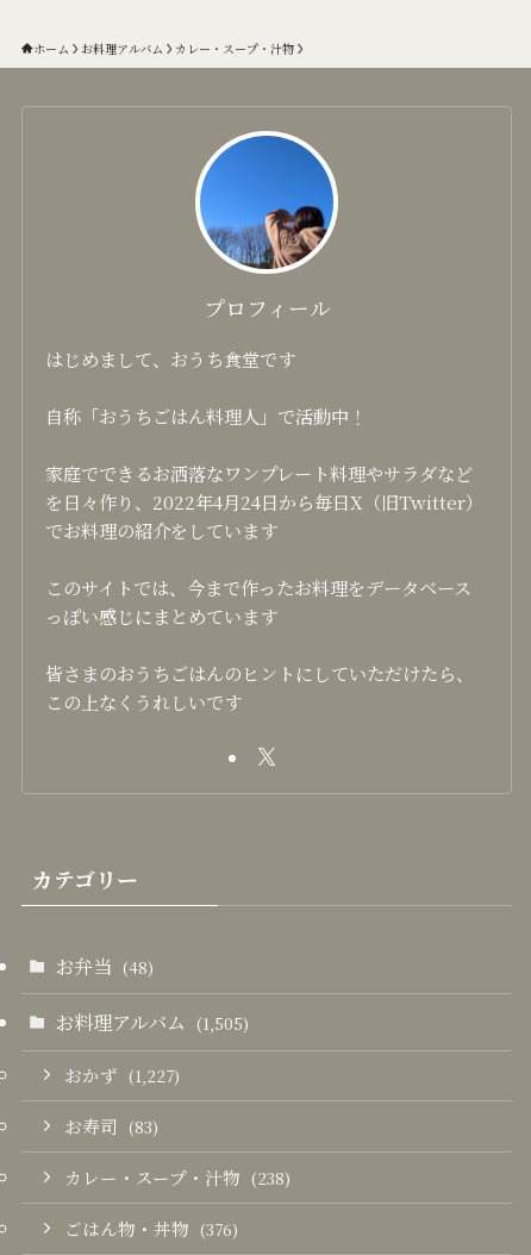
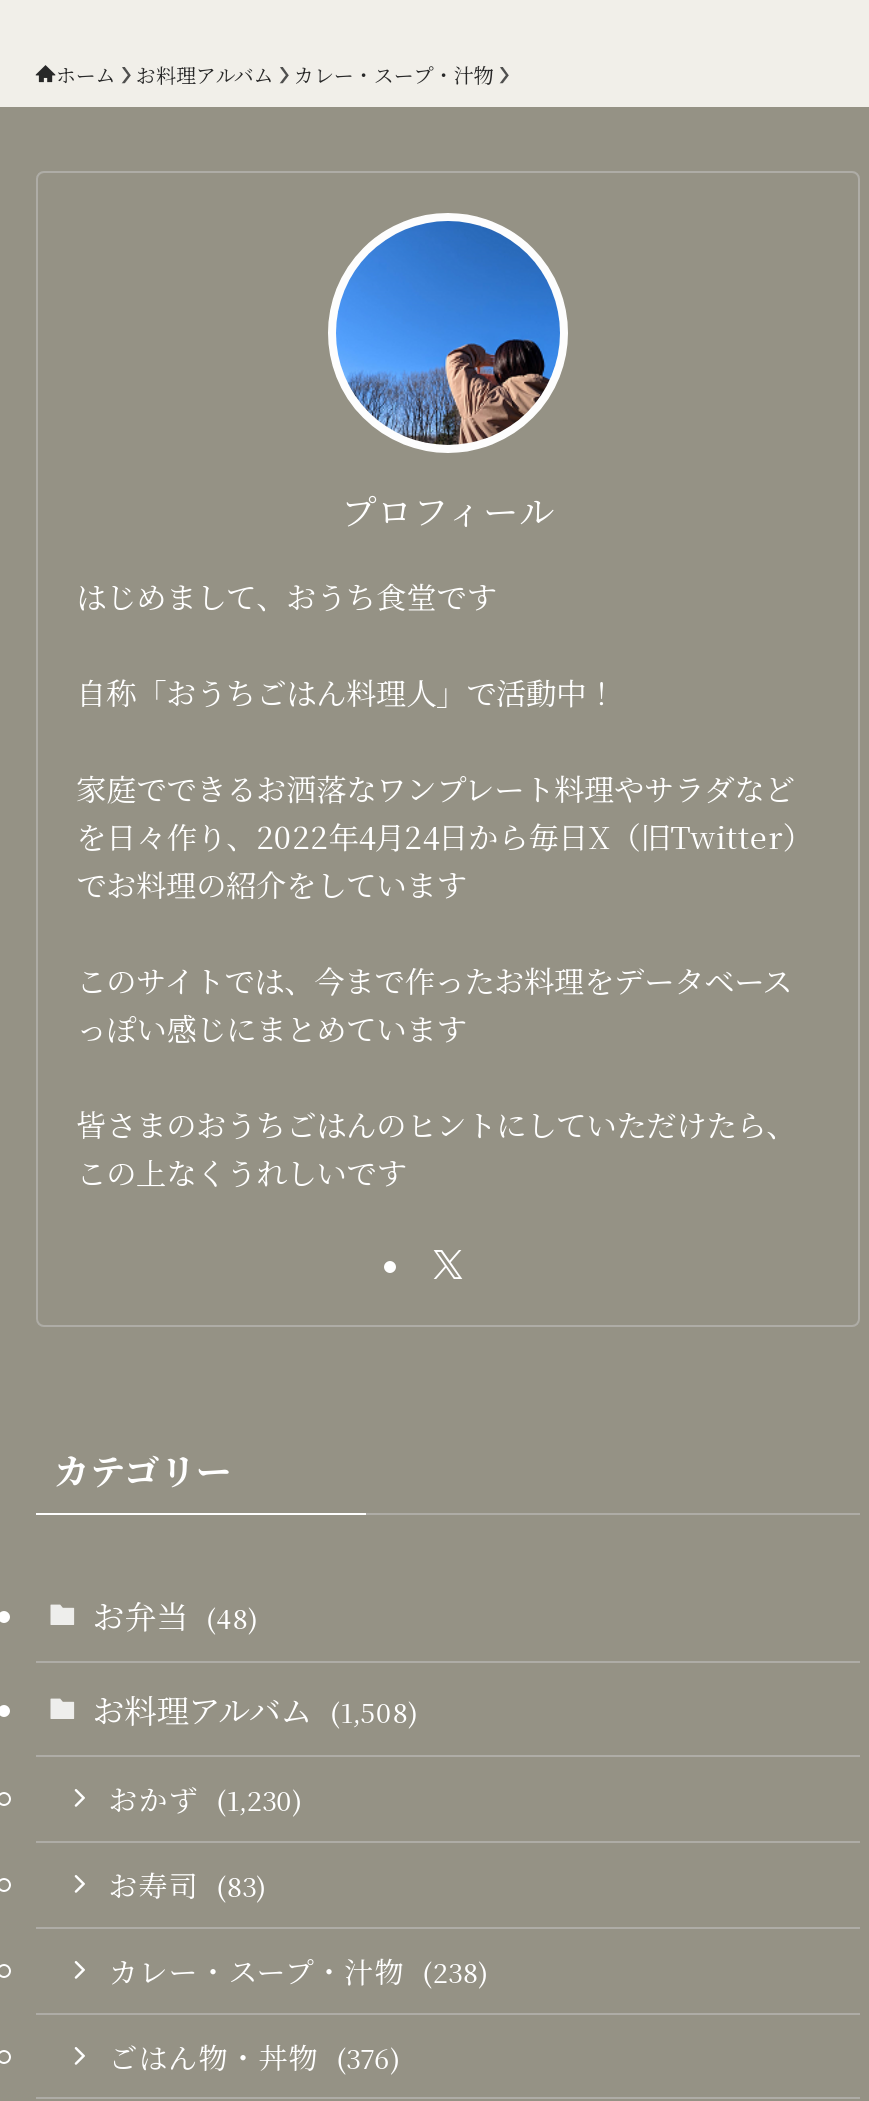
- お料理アルバム (1,505)
+ お料理アルバム (1,508)

- おかず (1,227)
+ おかず (1,230)
